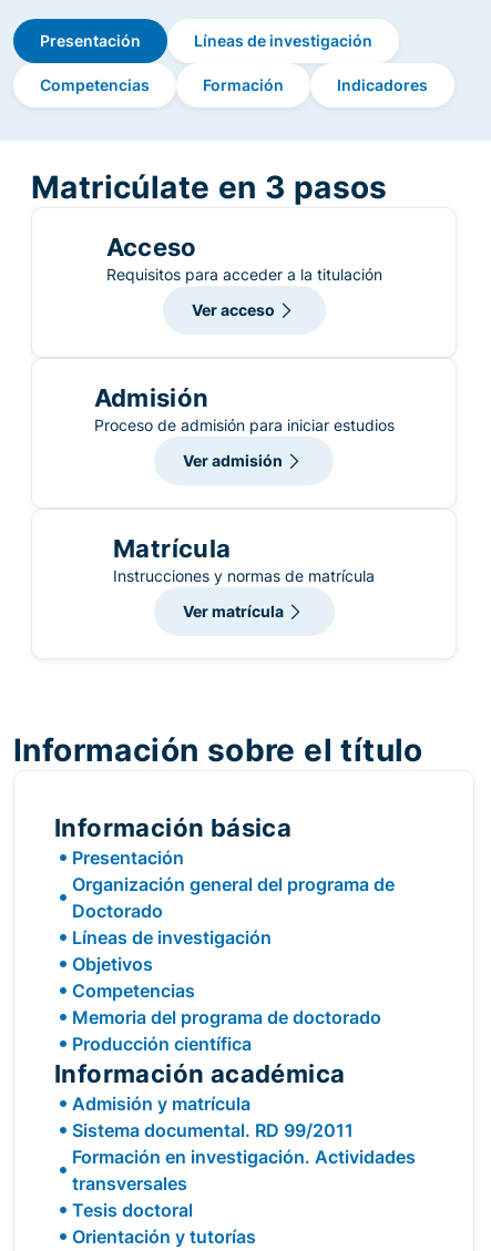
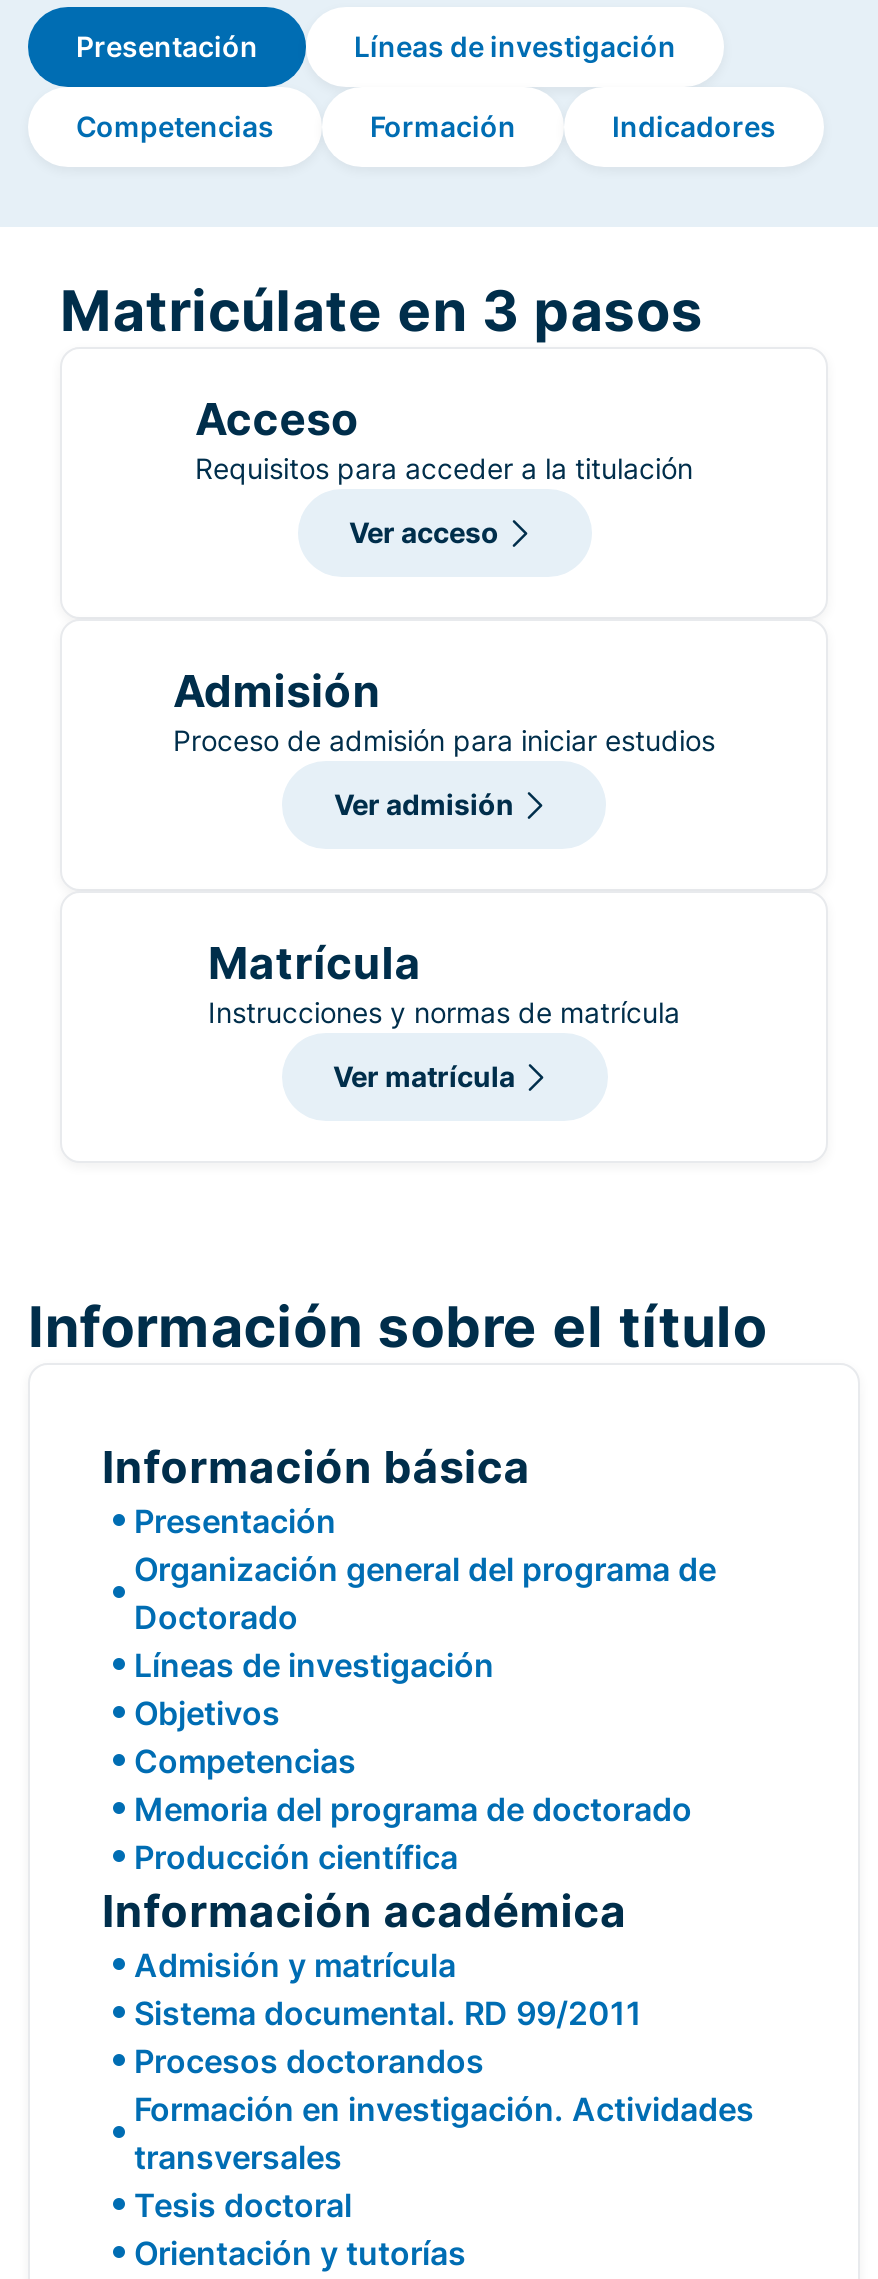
+ Procesos doctorandos
